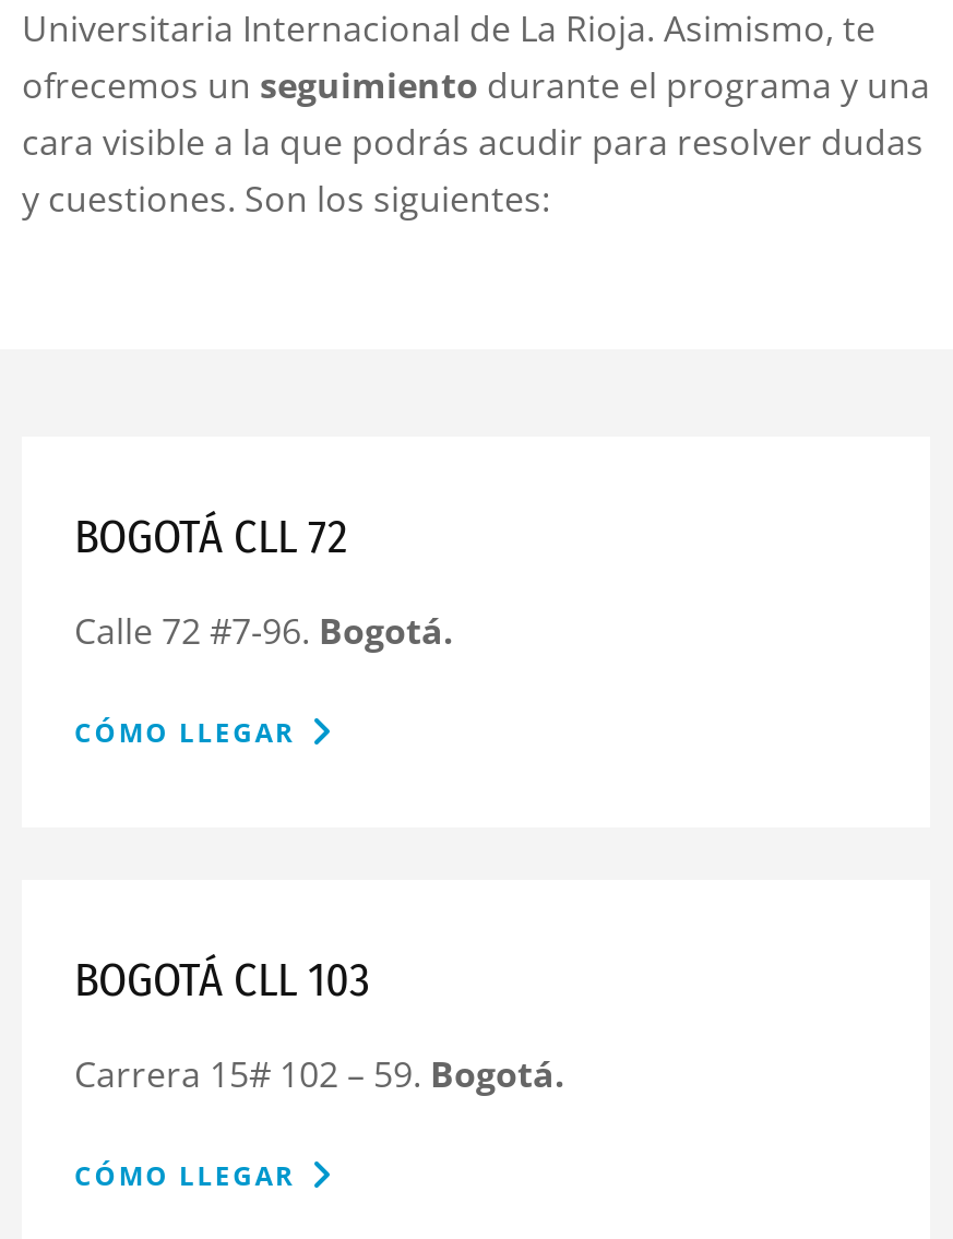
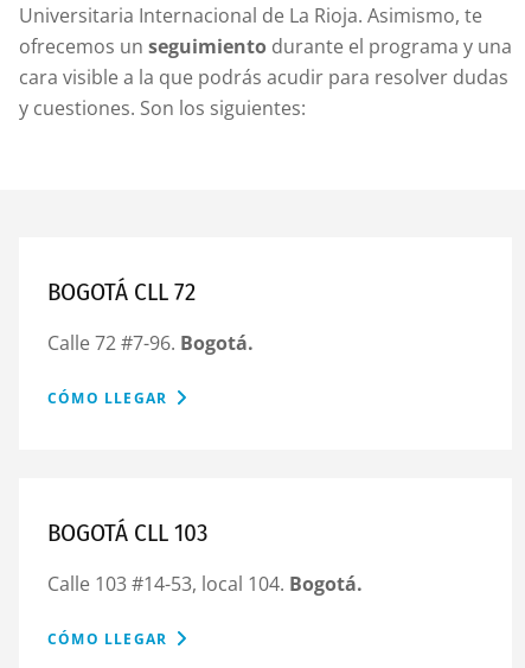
- Carrera 15# 102 – 59. Bogotá.
+ Calle 103 #14-53, local 104. Bogotá.
